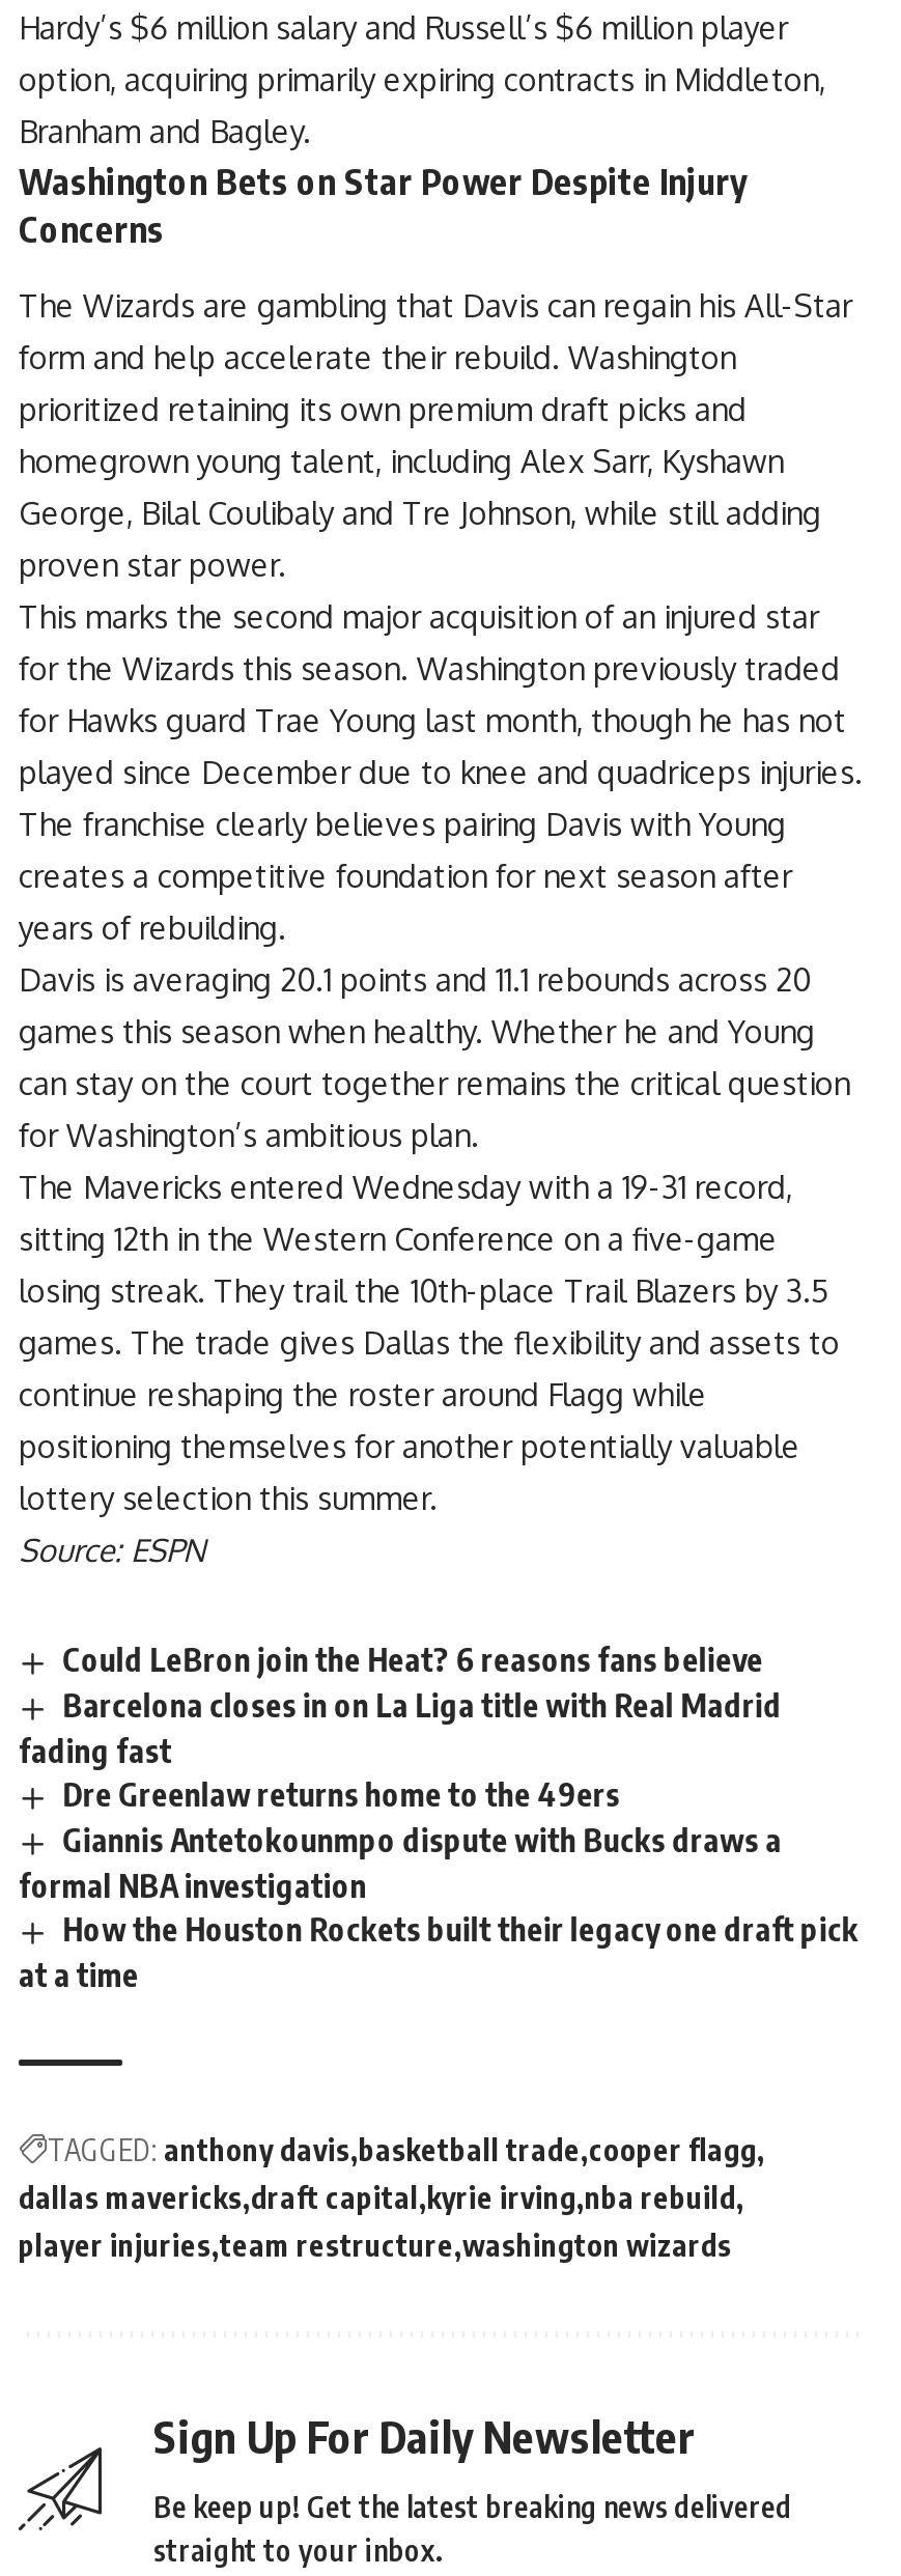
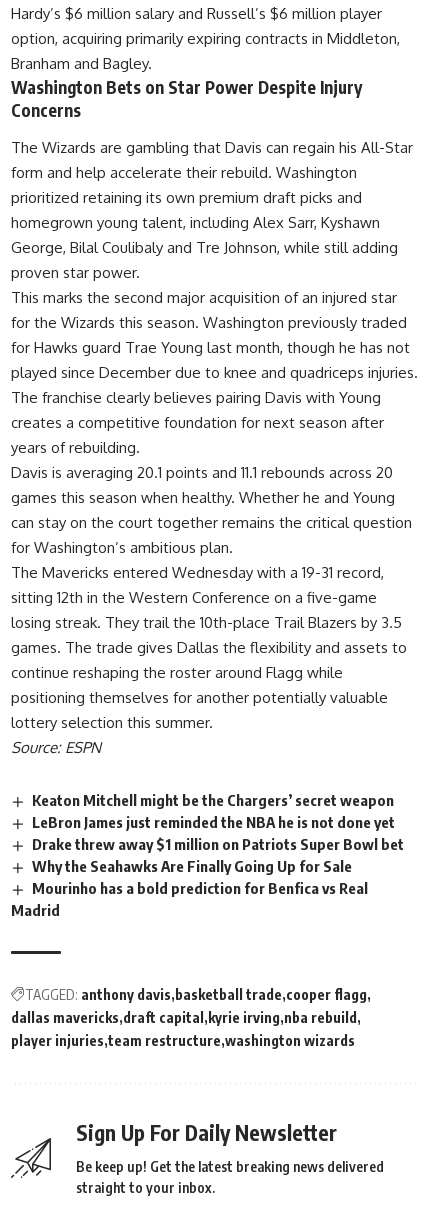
- Could LeBron join the Heat? 6 reasons fans believe
- Barcelona closes in on La Liga title with Real Madrid
- fading fast
- Dre Greenlaw returns home to the 49ers
- Giannis Antetokounmpo dispute with Bucks draws a
- formal NBA investigation
- How the Houston Rockets built their legacy one draft pick
- at a time
+ Keaton Mitchell might be the Chargers’ secret weapon
+ LeBron James just reminded the NBA he is not done yet
+ Drake threw away $1 million on Patriots Super Bowl bet
+ Why the Seahawks Are Finally Going Up for Sale
+ Mourinho has a bold prediction for Benfica vs Real
+ Madrid
